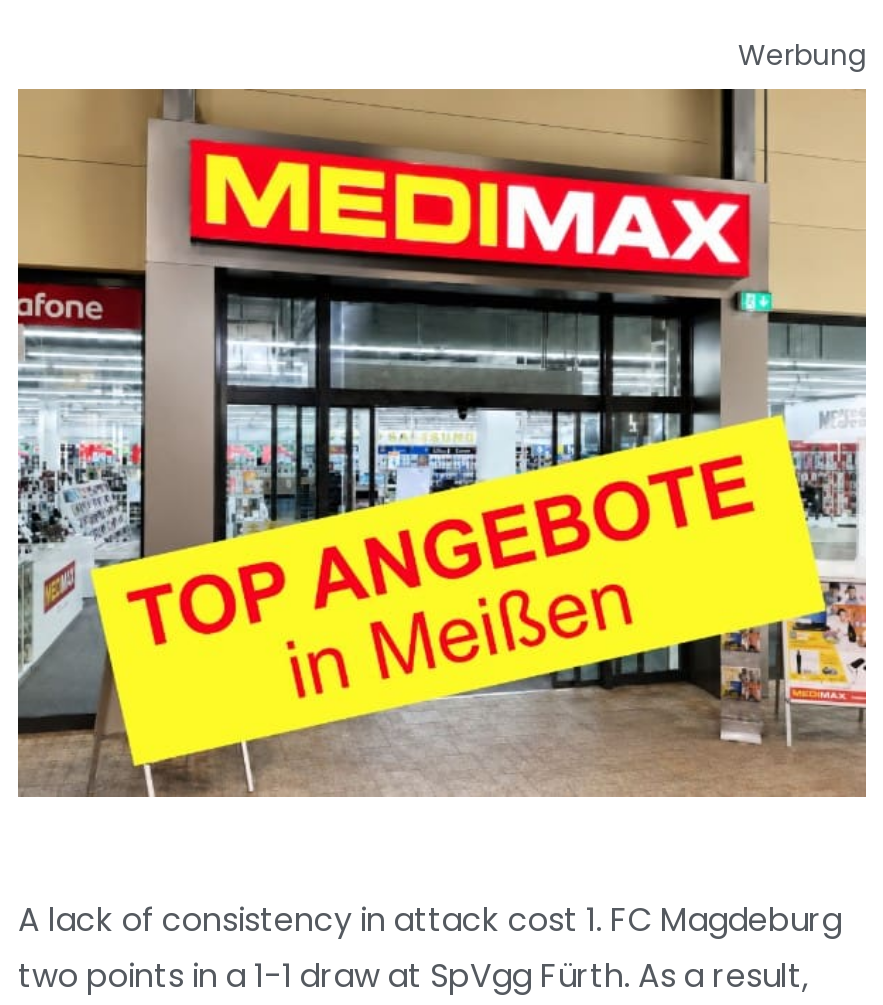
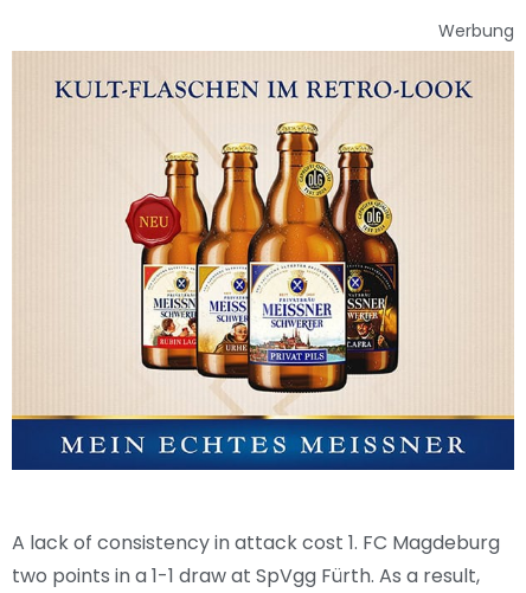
- [image]
+ [image]
